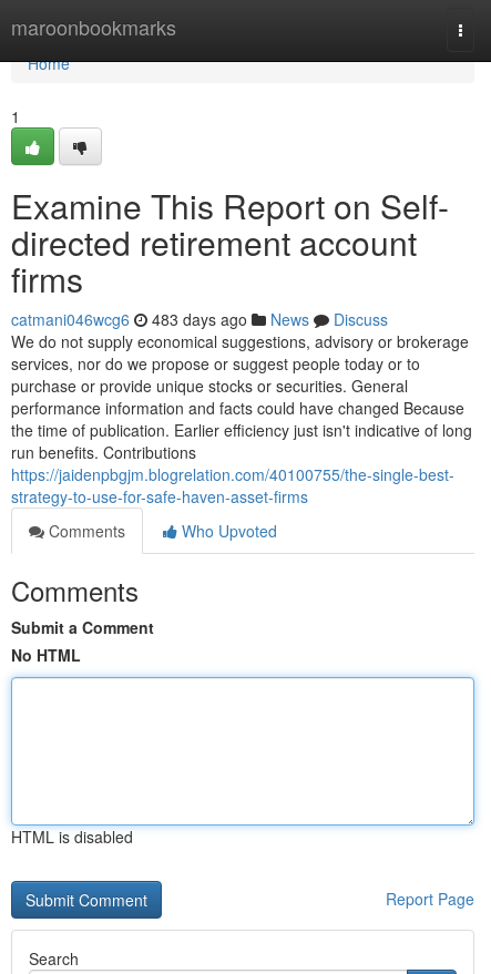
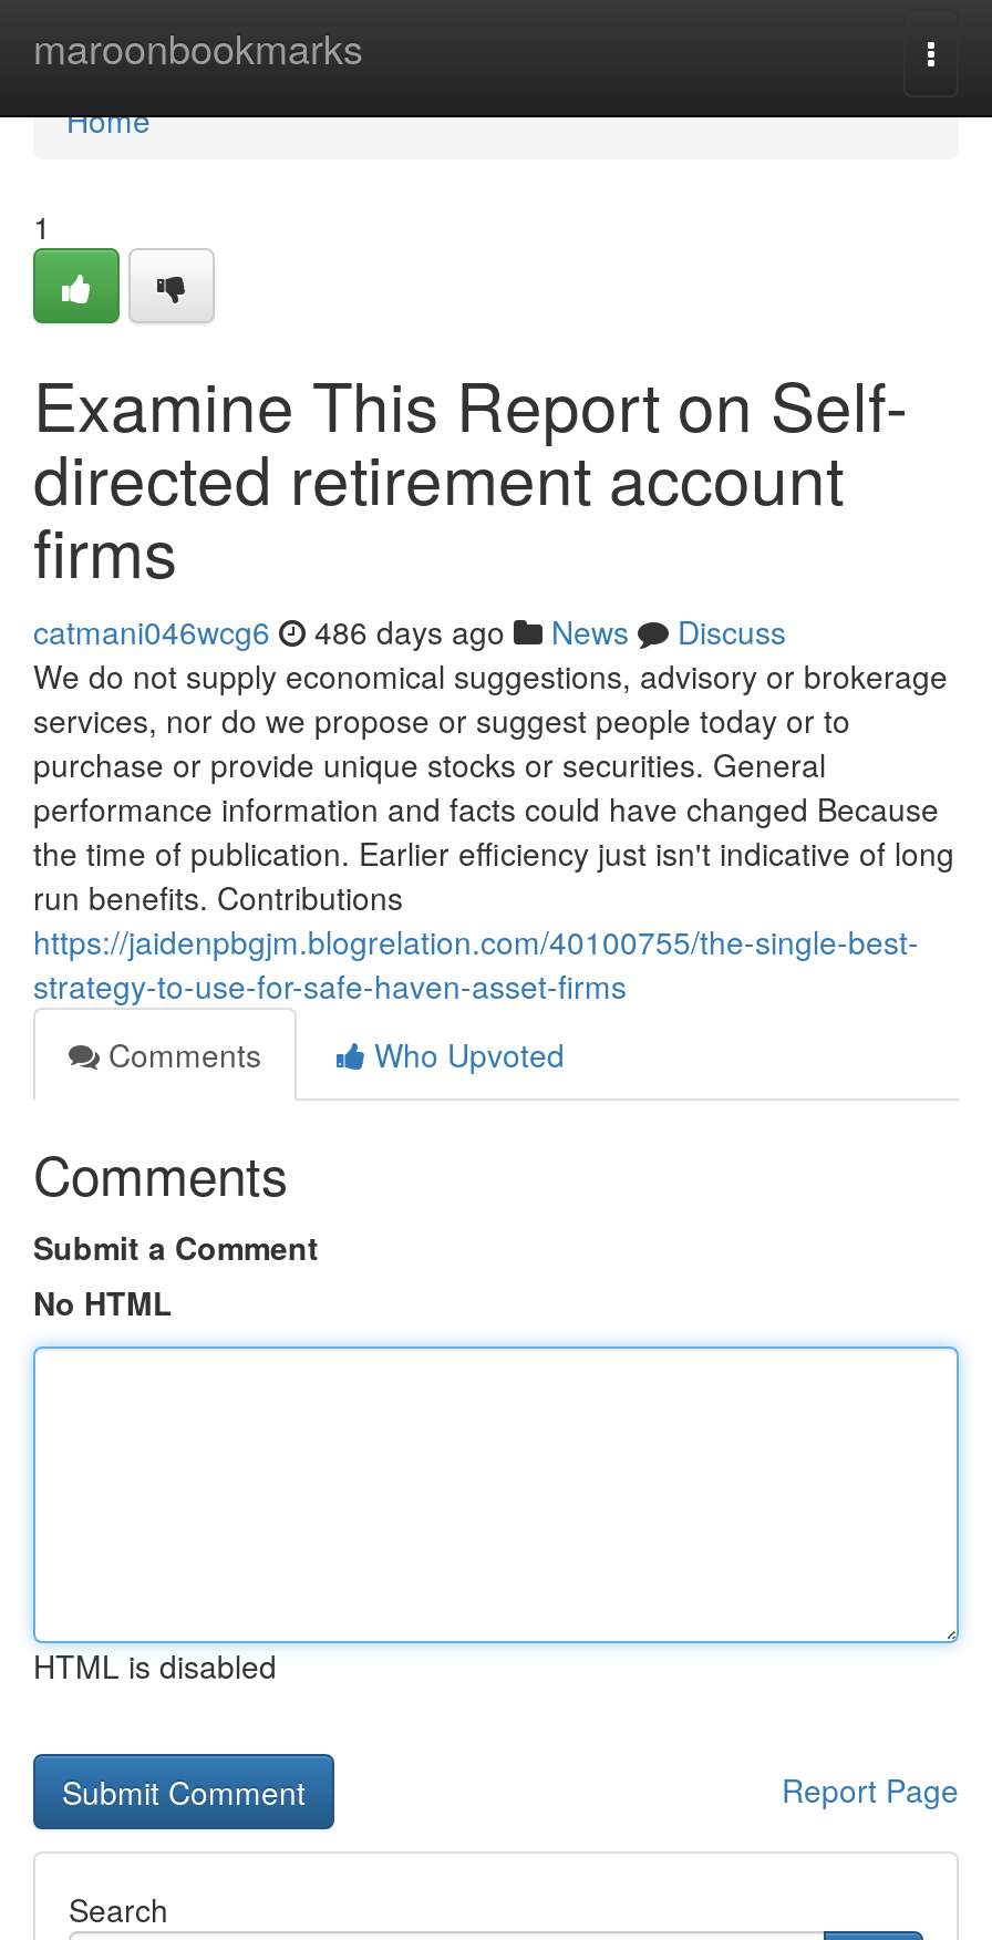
- catmani046wcg6 483 days ago News Discuss
+ catmani046wcg6 486 days ago News Discuss
